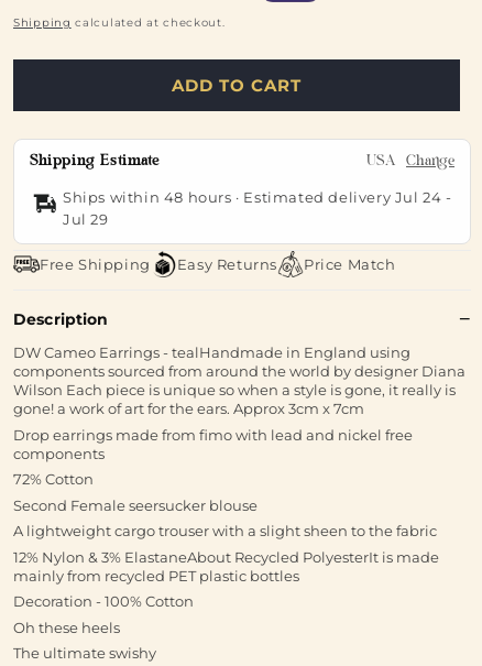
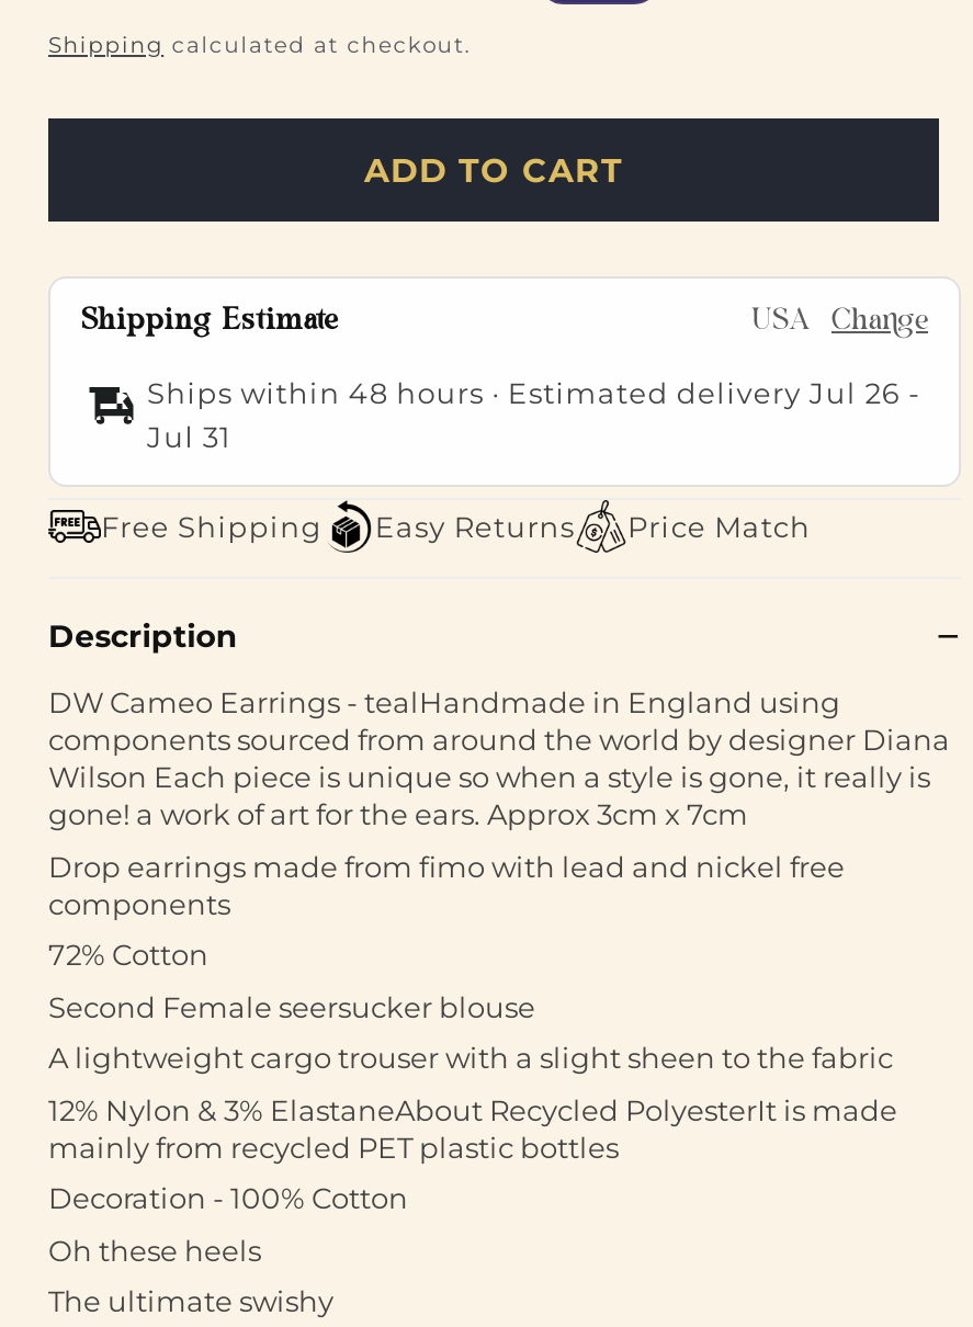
- Ships within 48 hours · Estimated delivery Jul 24 -
+ Ships within 48 hours · Estimated delivery Jul 26 -

- Jul 29
+ Jul 31
